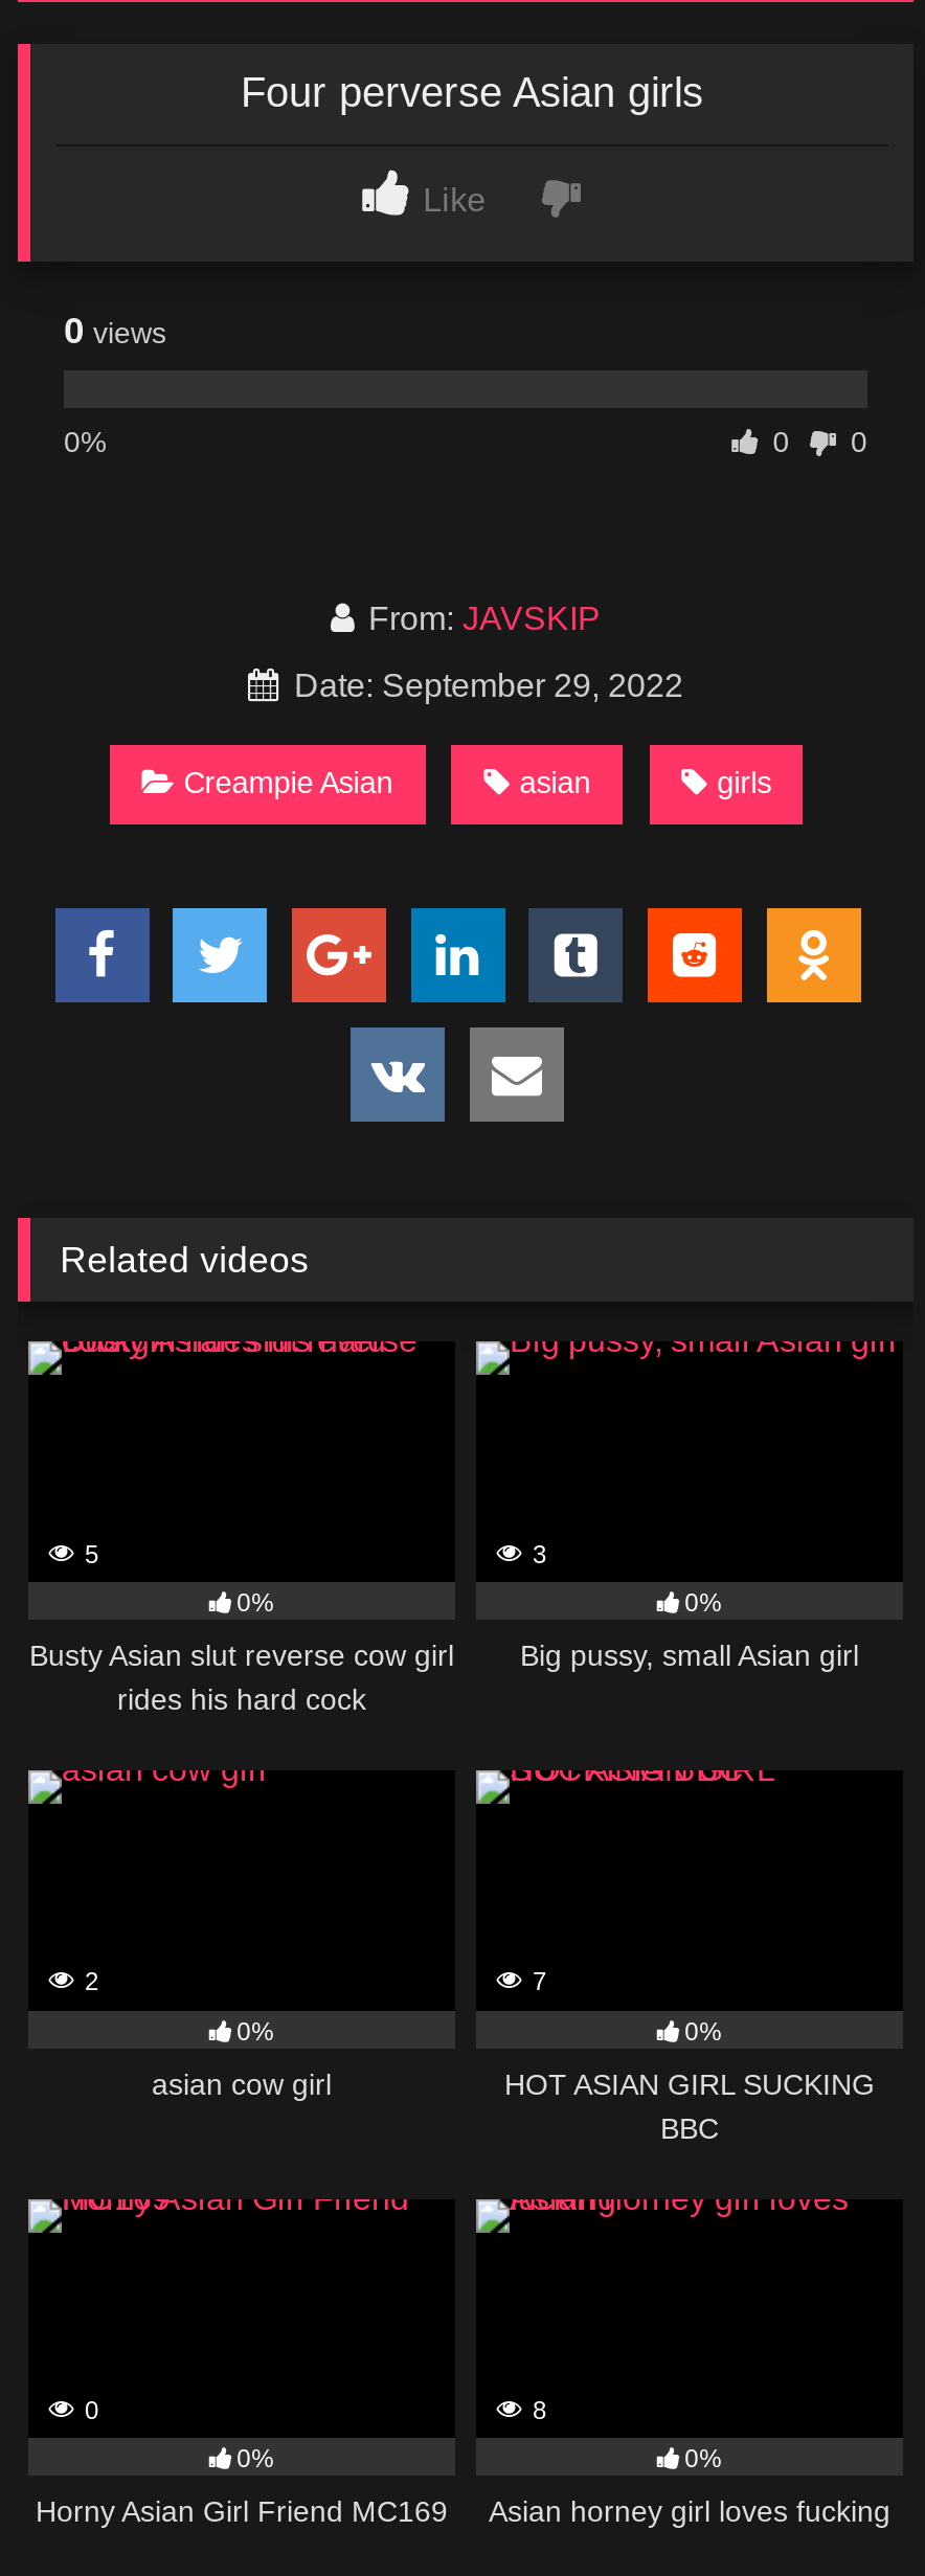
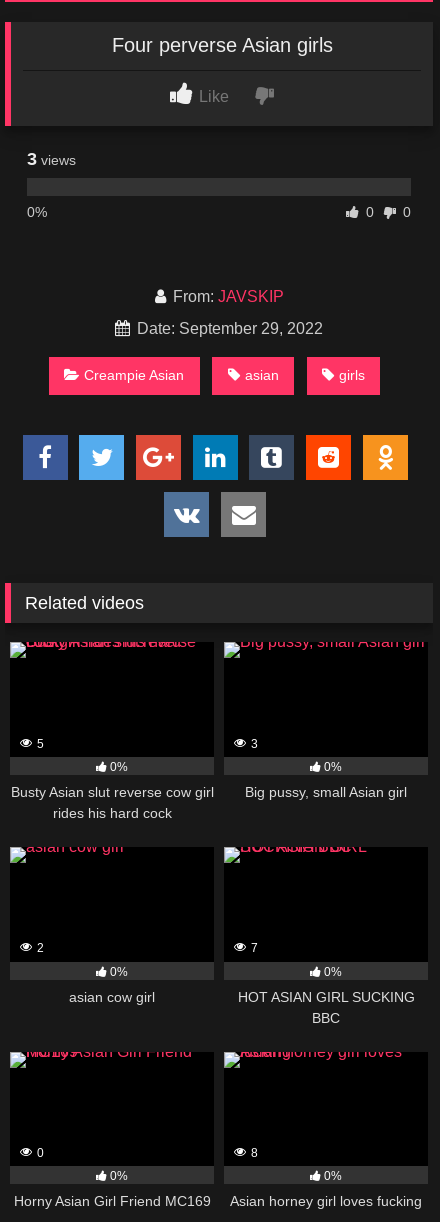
- 0 views
+ 3 views
